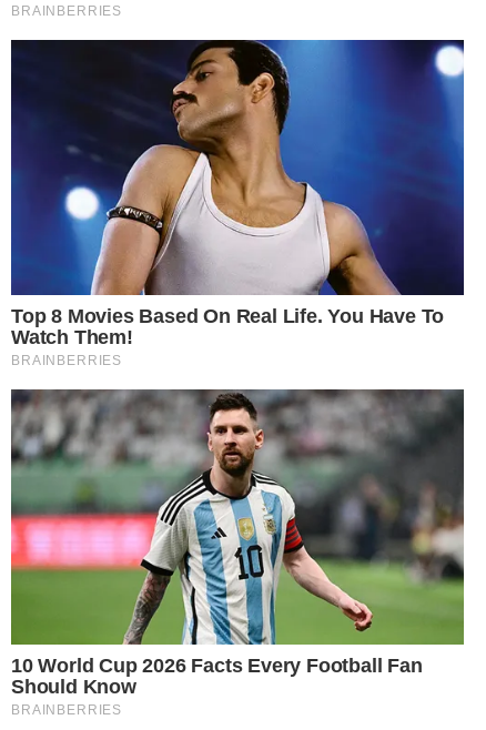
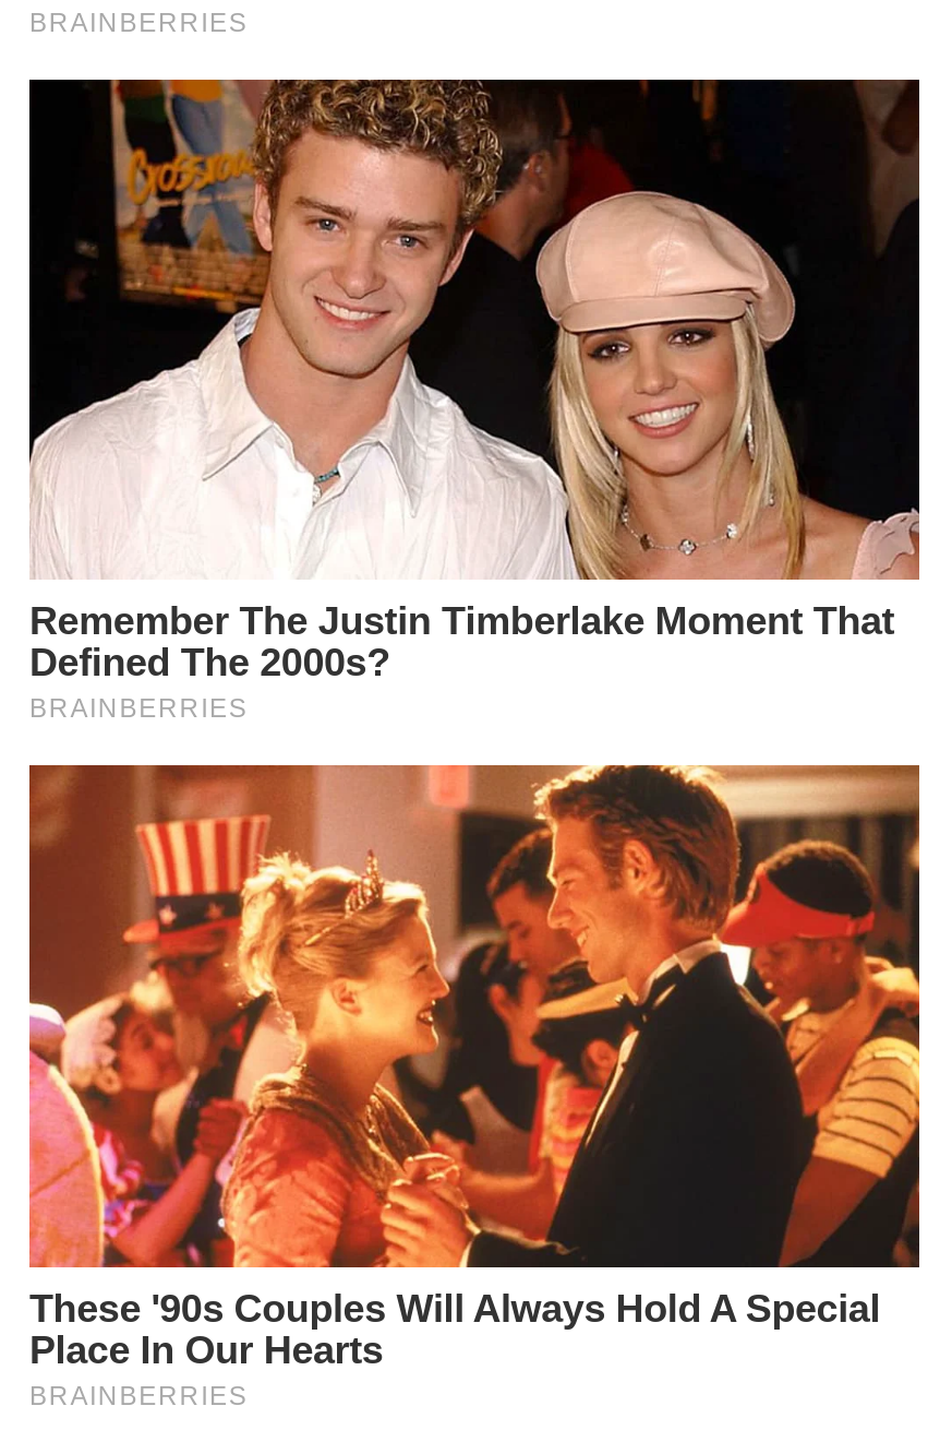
- [image]
- Top 8 Movies Based On Real Life. You Have To
- Watch Them!
+ [image]
+ Remember The Justin Timberlake Moment That
+ Defined The 2000s?

- [image]
- 10 World Cup 2026 Facts Every Football Fan
- Should Know
+ [image]
+ These '90s Couples Will Always Hold A Special
+ Place In Our Hearts
